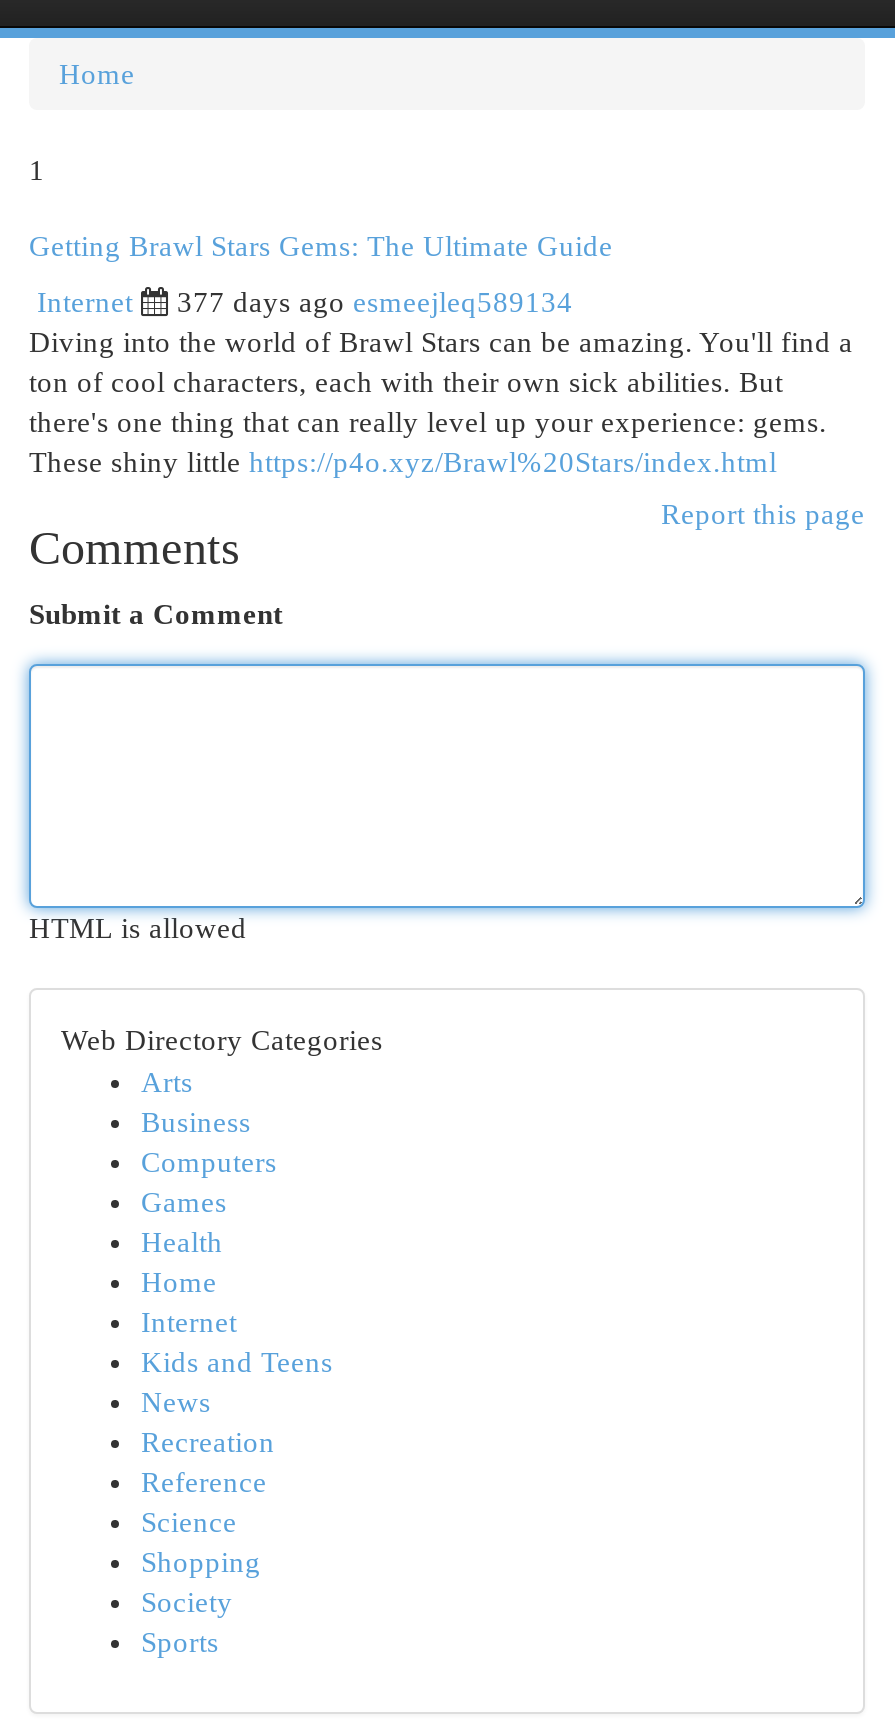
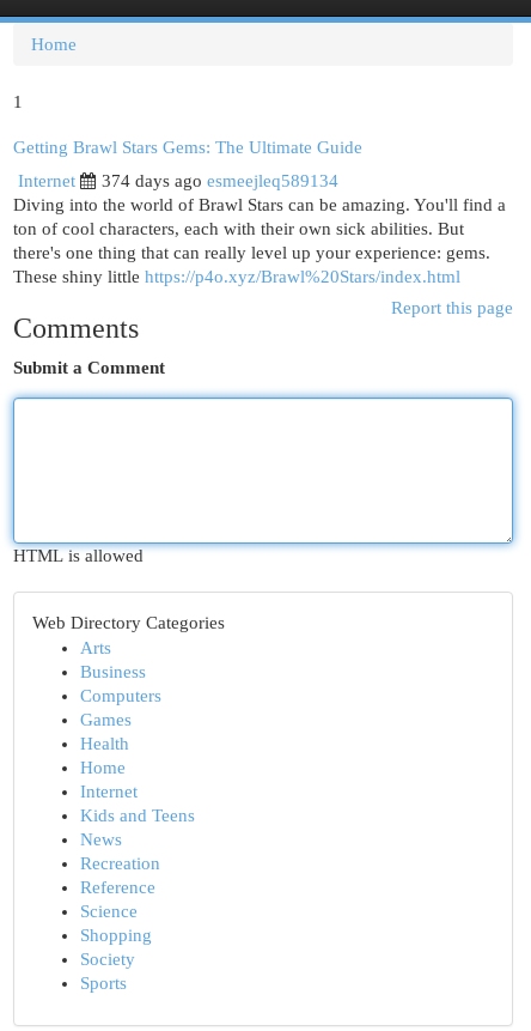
- 377 days ago esmeejleq589134
+ 374 days ago esmeejleq589134
